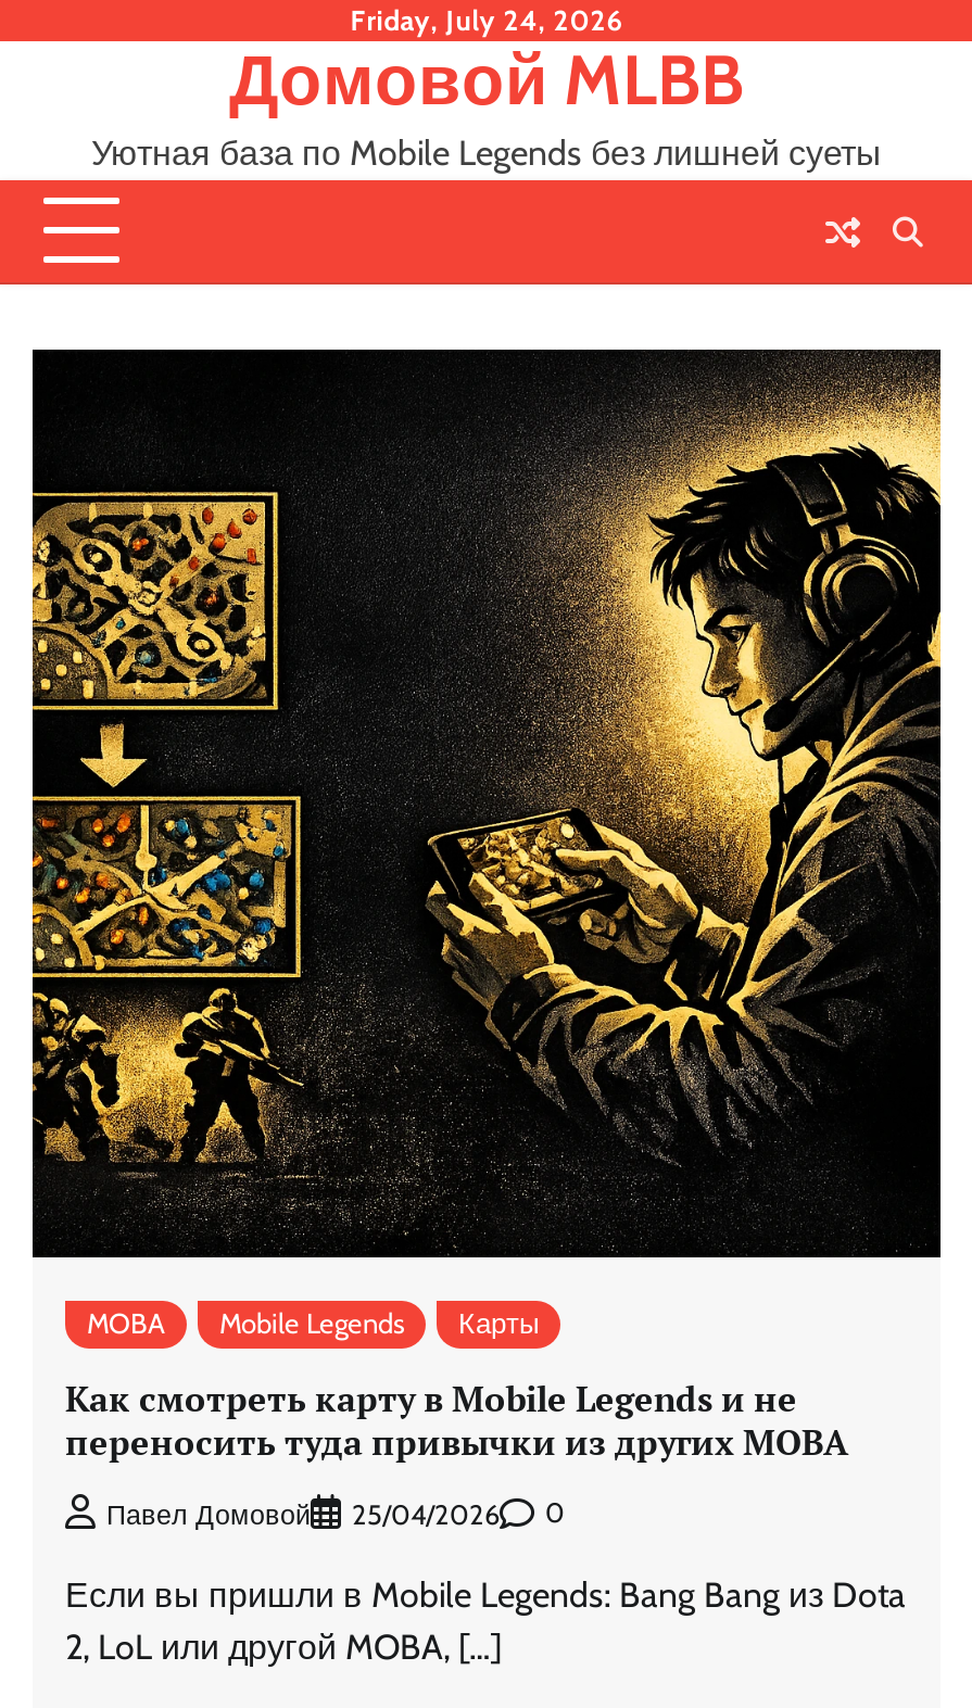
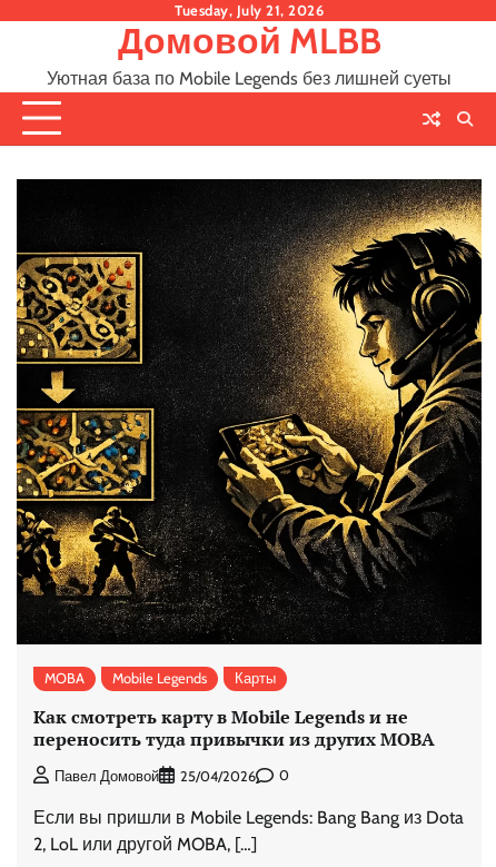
- Friday, July 24, 2026
+ Tuesday, July 21, 2026
